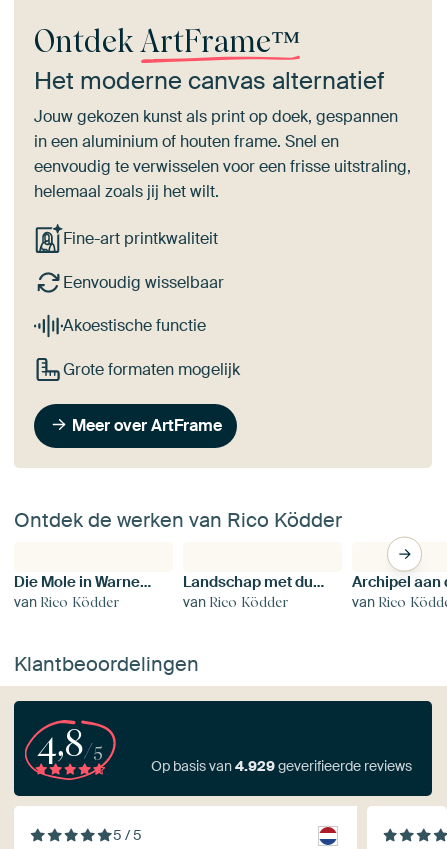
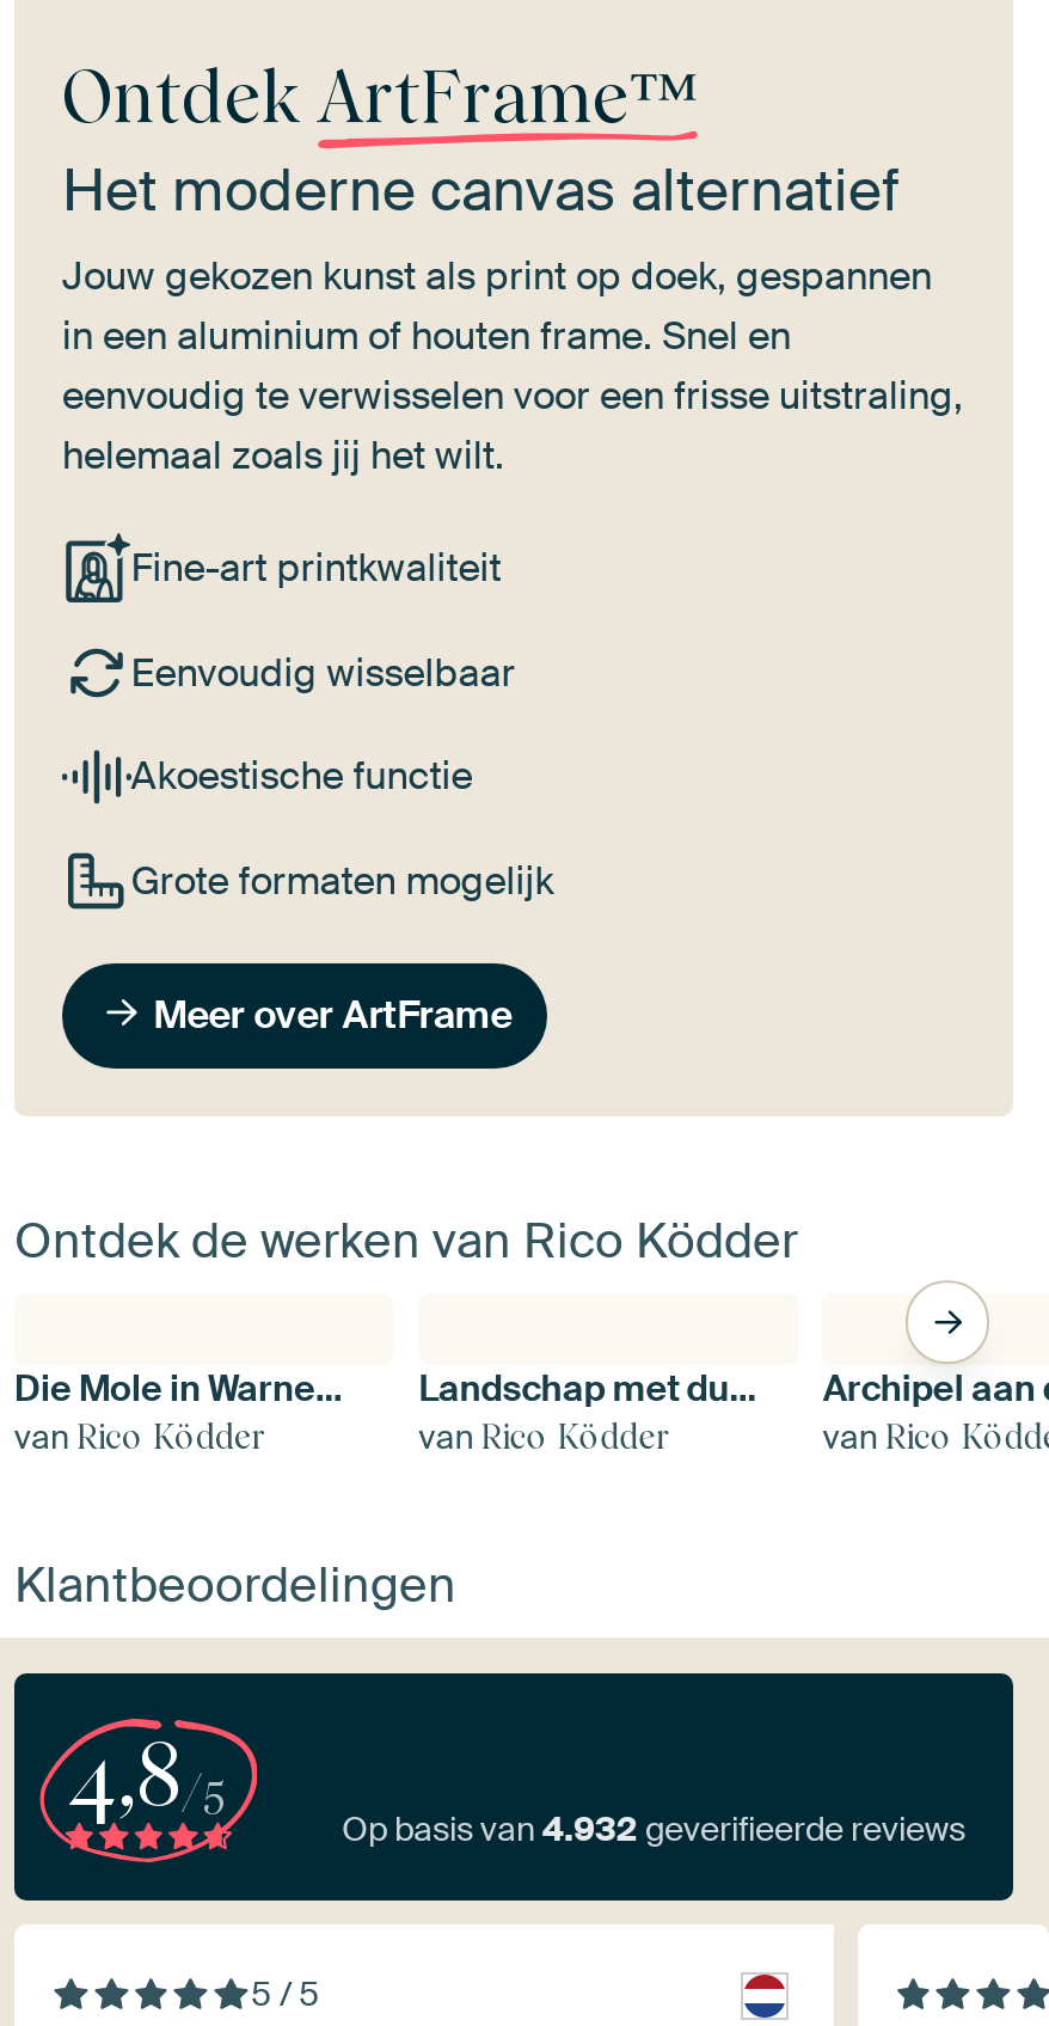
- Op basis van 4.929 geverifieerde reviews
+ Op basis van 4.932 geverifieerde reviews
